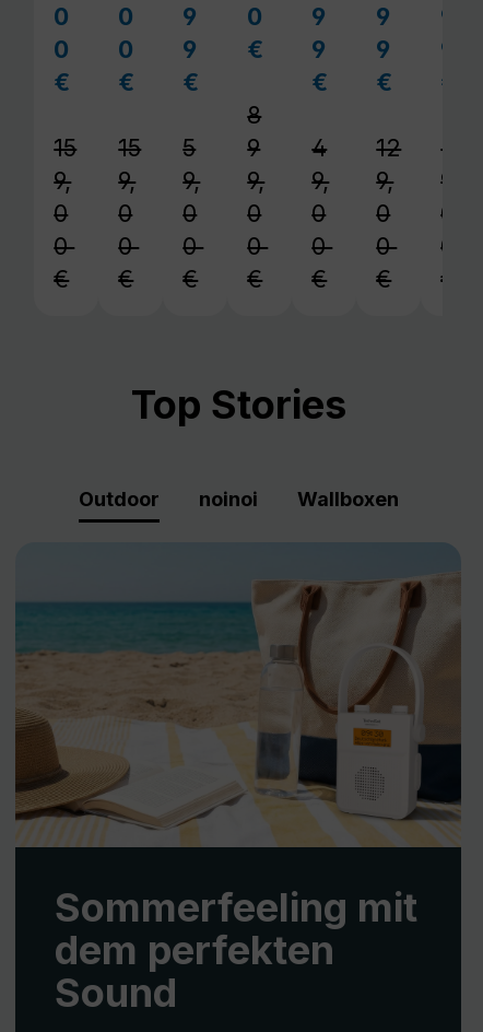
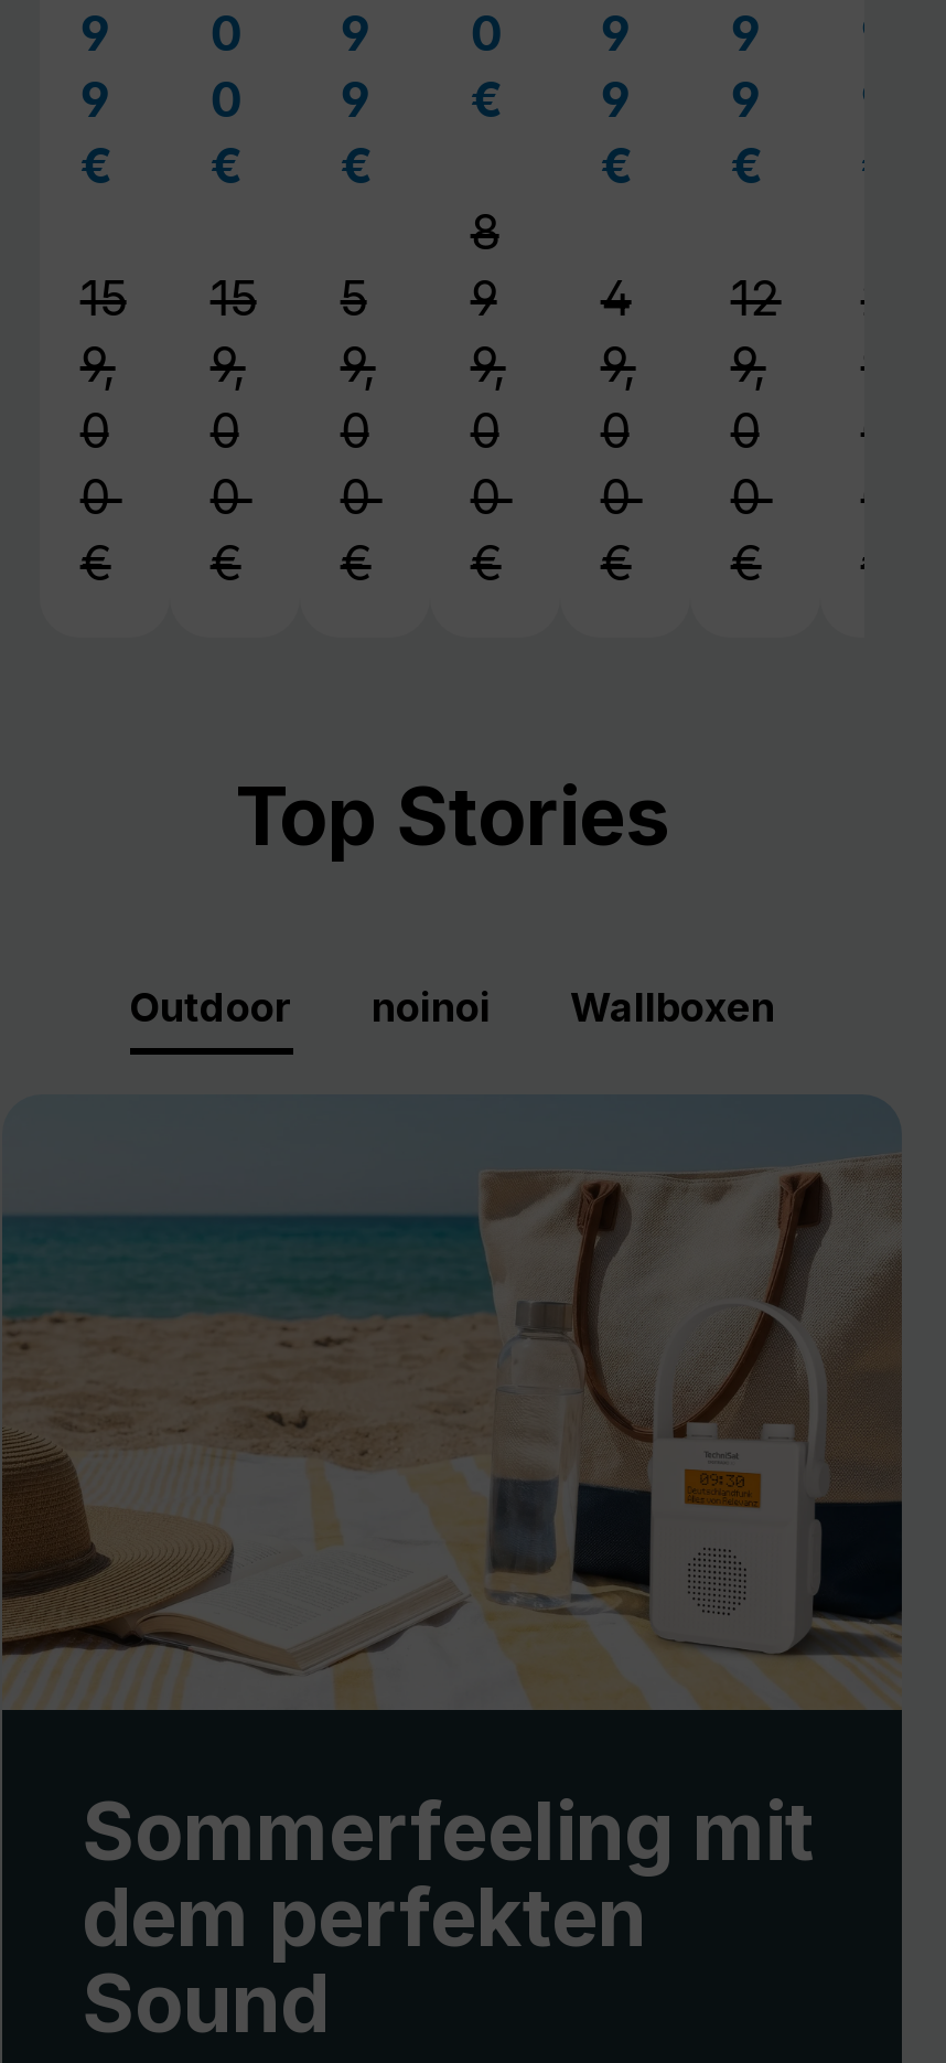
- 0
+ 9

- 0
+ 9
